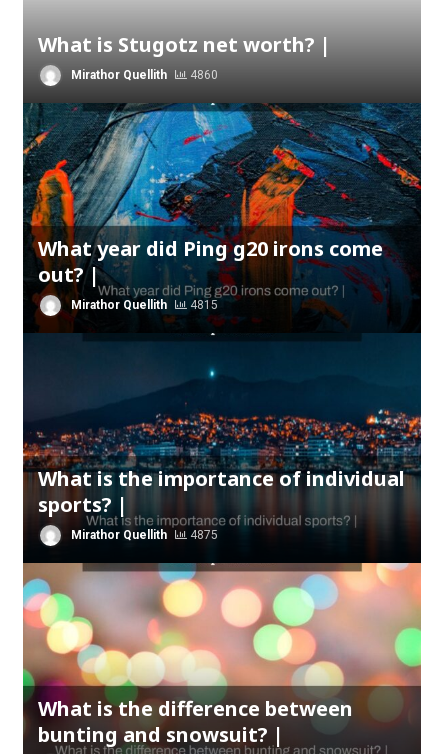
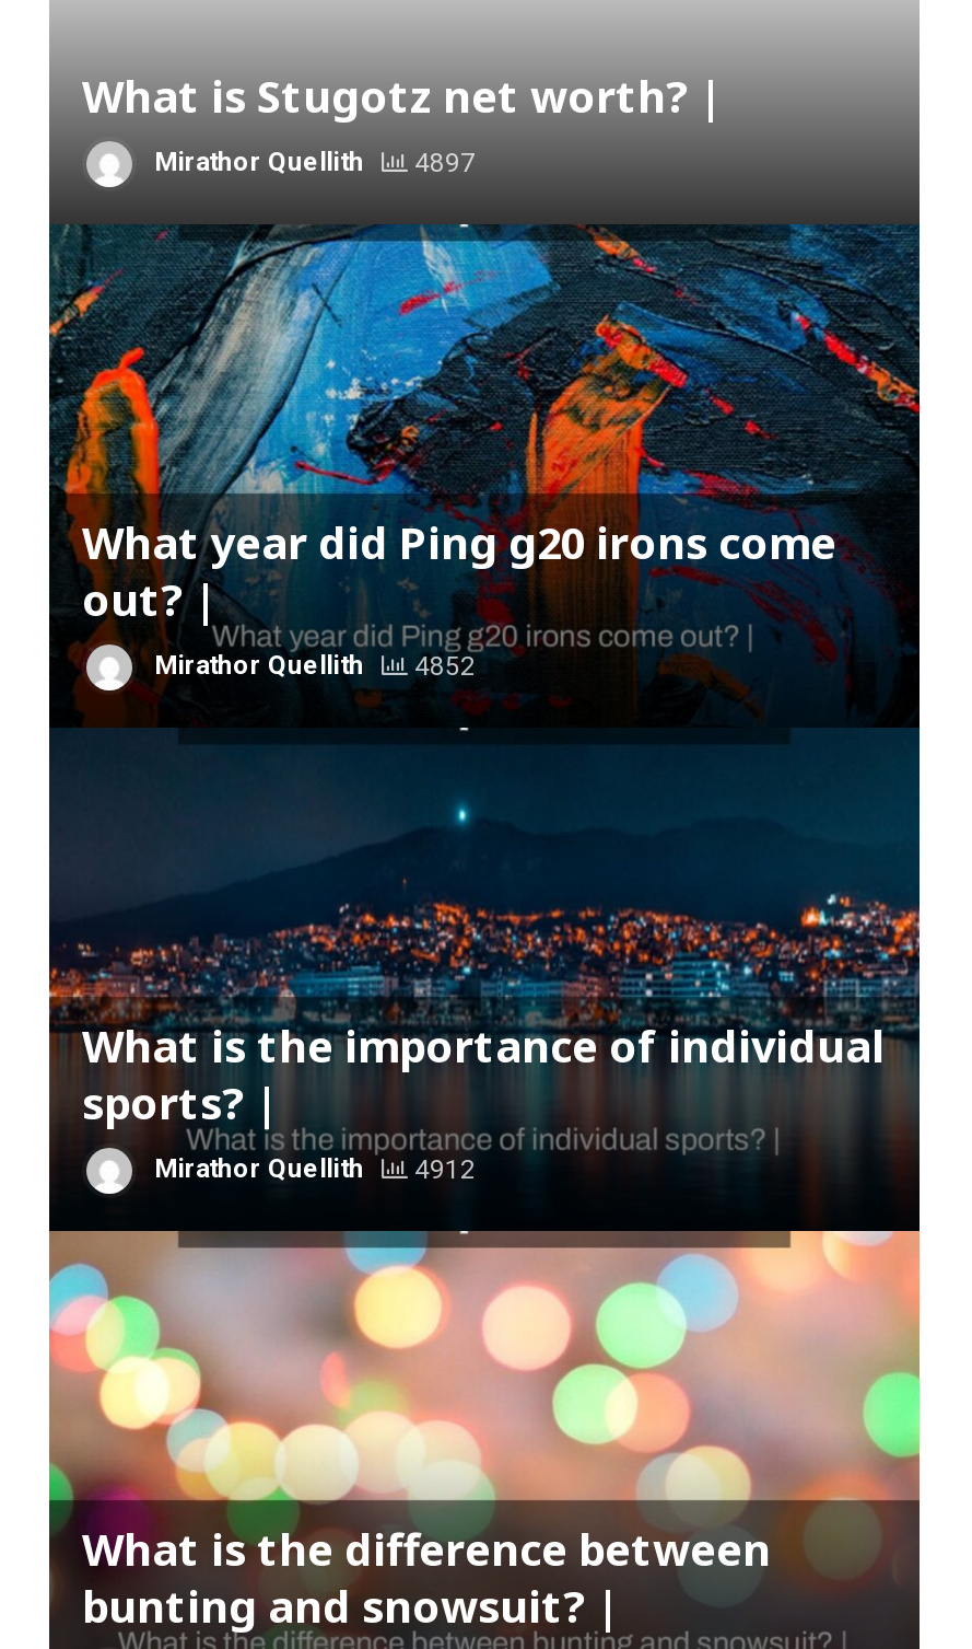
- Mirathor Quellith 4860
+ Mirathor Quellith 4897

- Mirathor Quellith 4815
+ Mirathor Quellith 4852

- Mirathor Quellith 4875
+ Mirathor Quellith 4912
